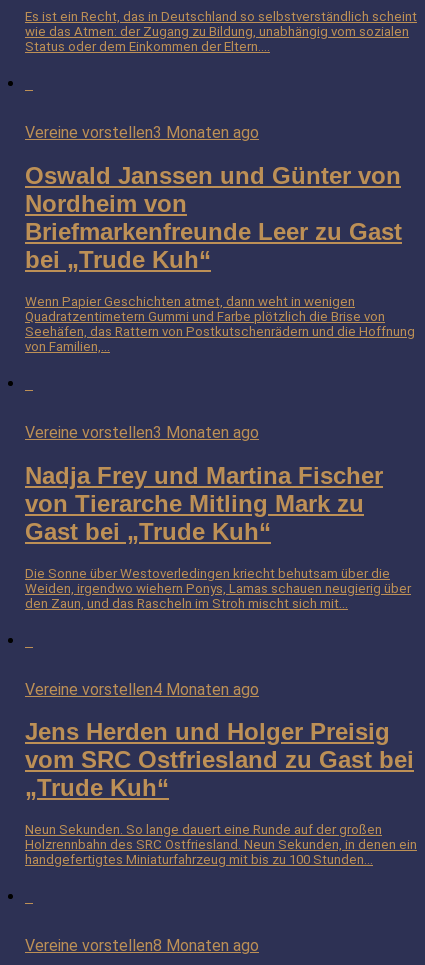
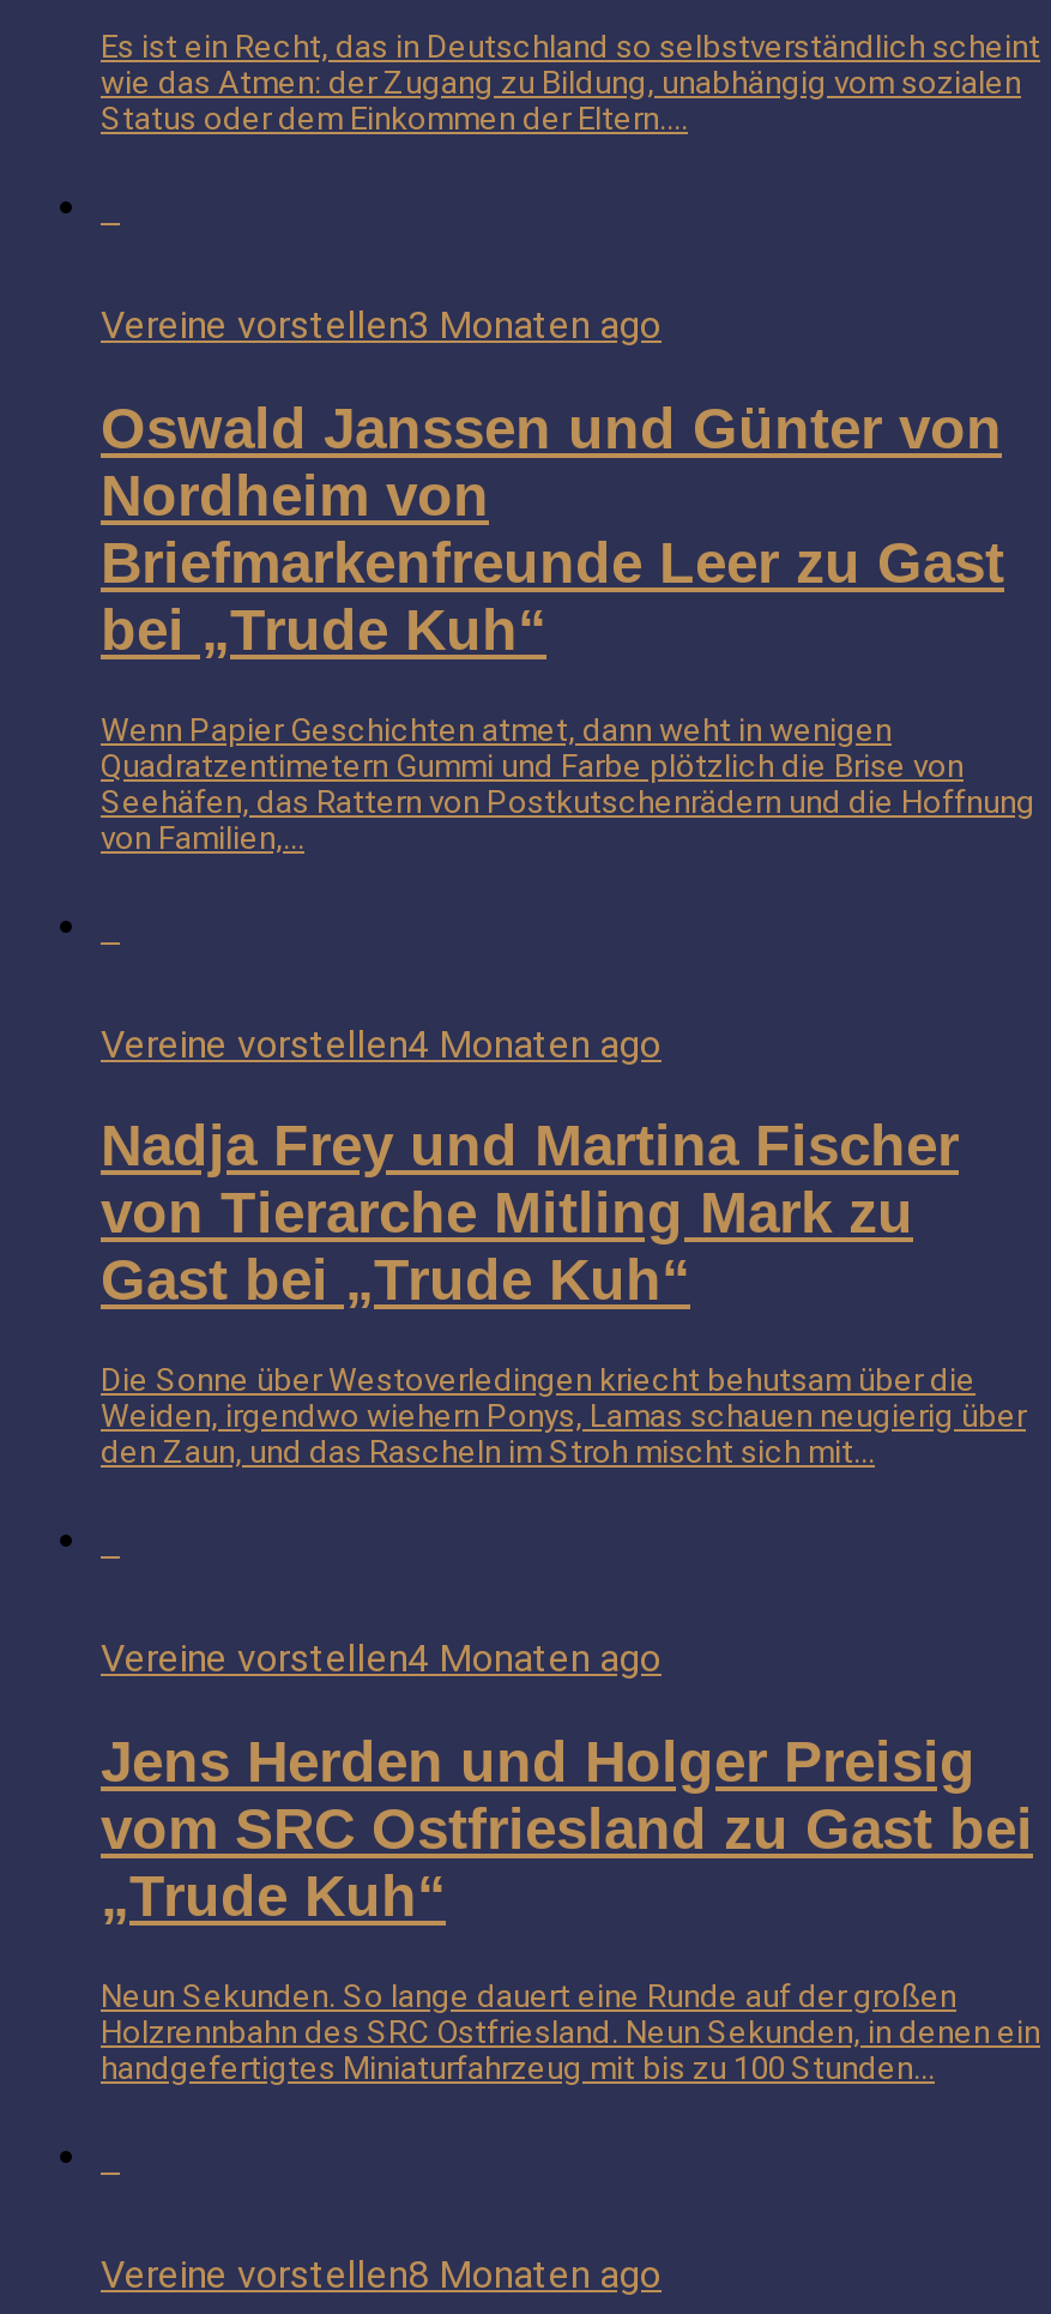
- Vereine vorstellen3 Monaten ago
+ Vereine vorstellen4 Monaten ago
